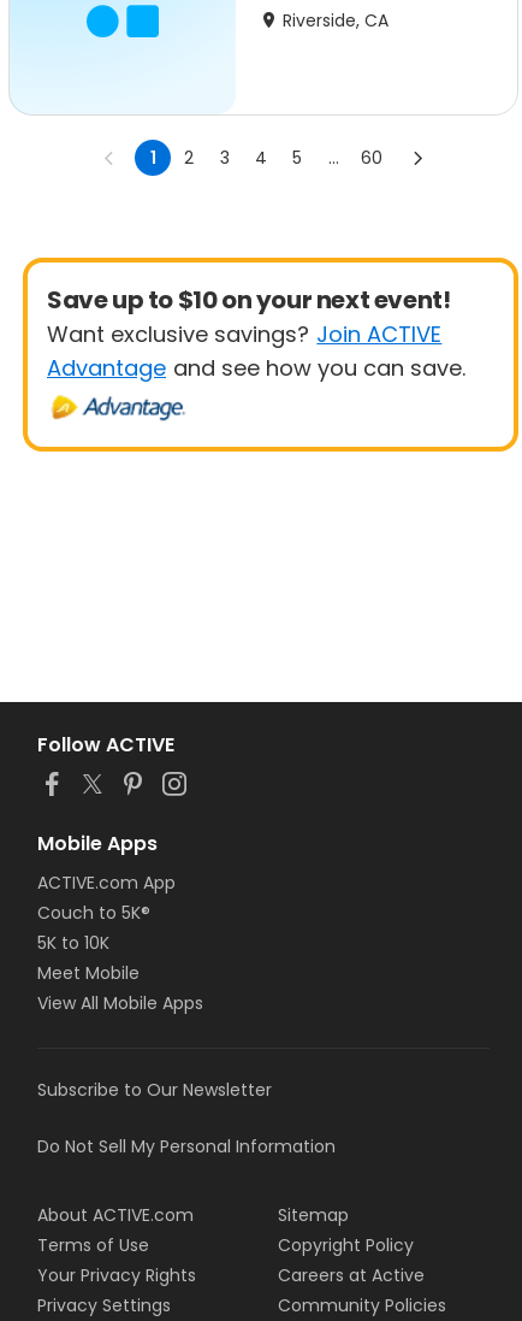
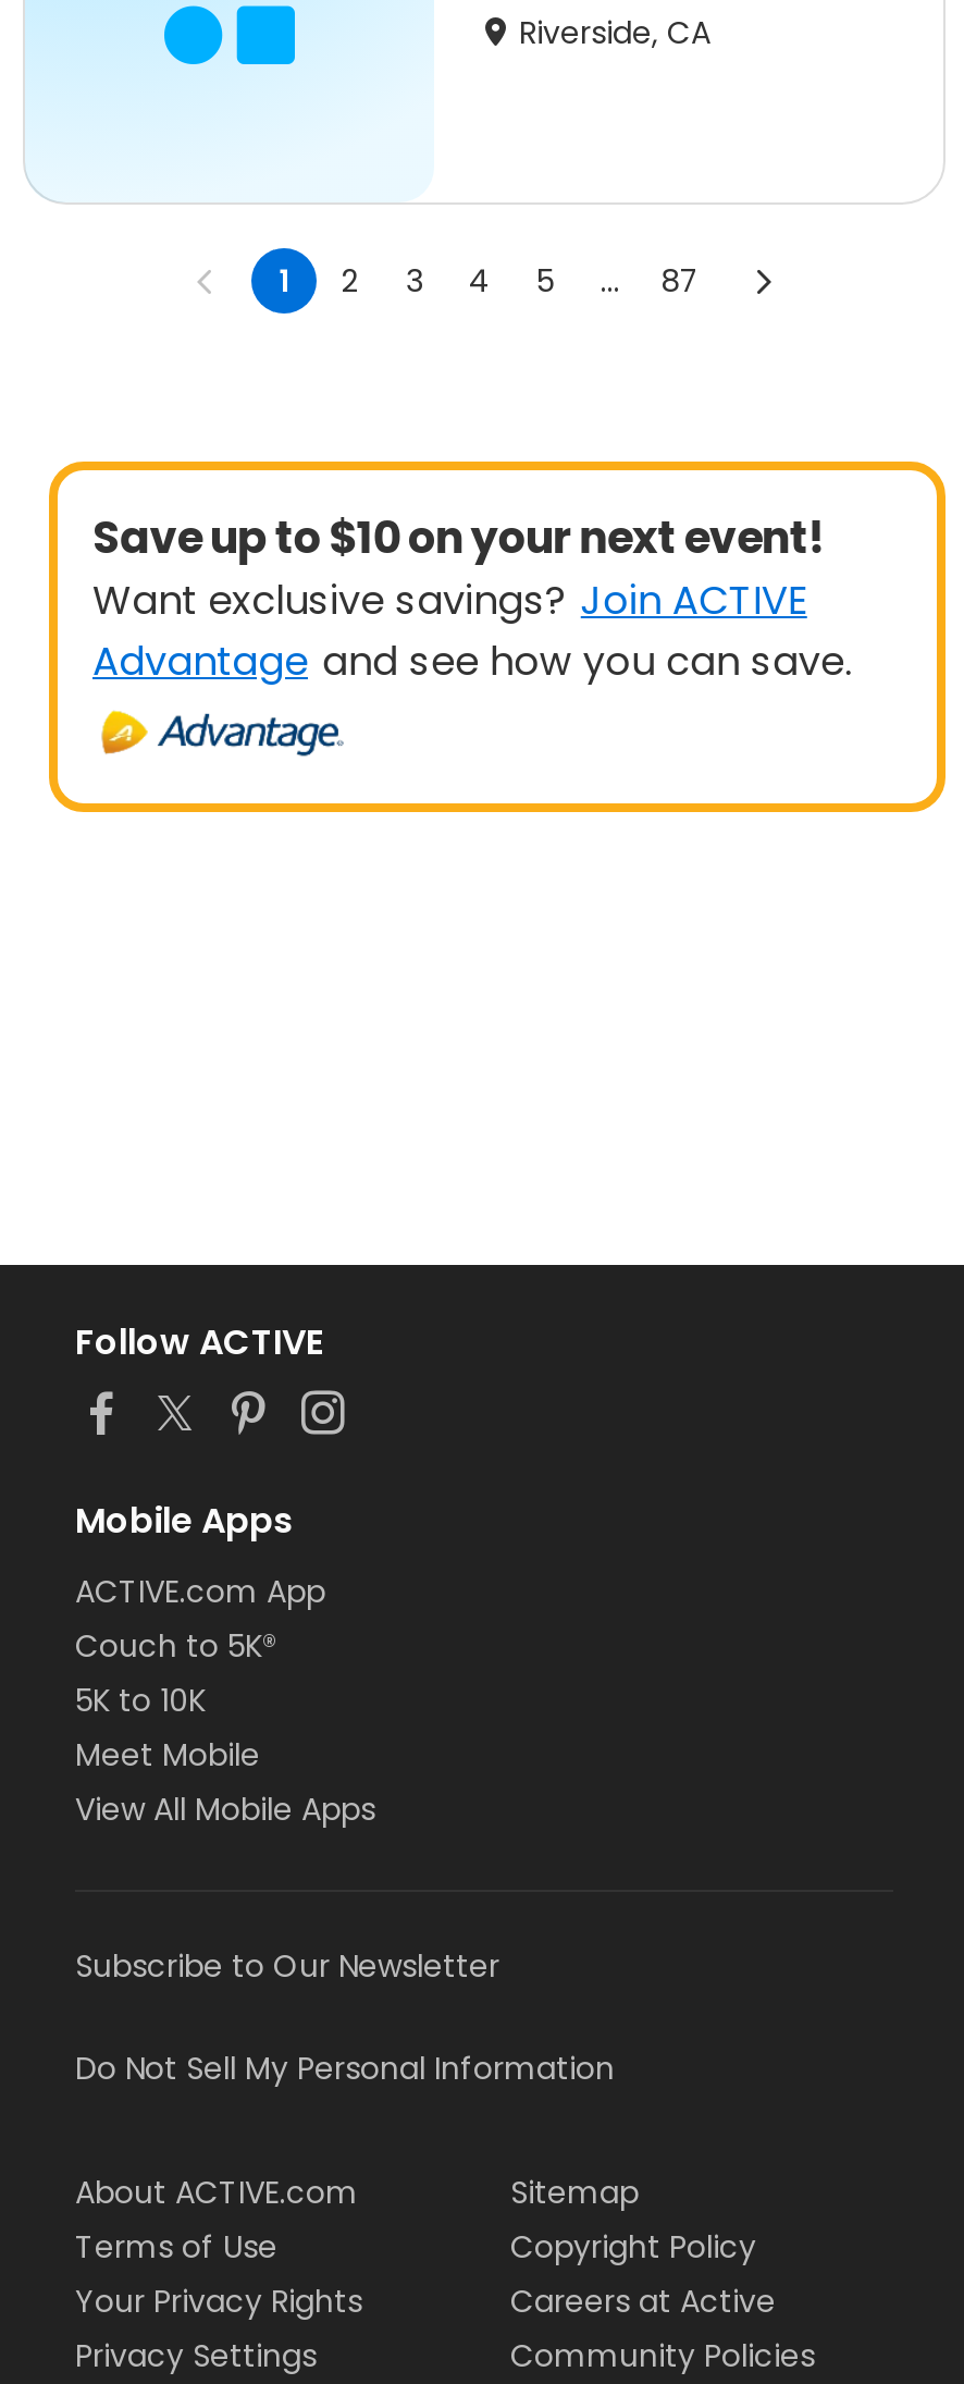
- 60
+ 87
